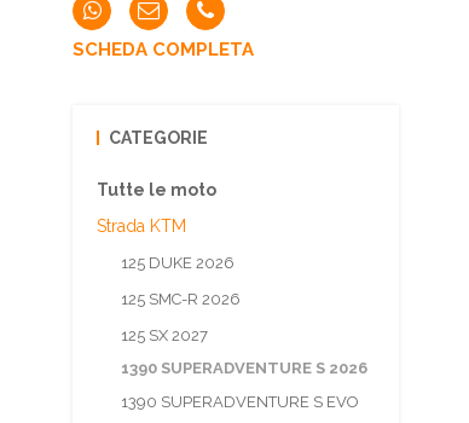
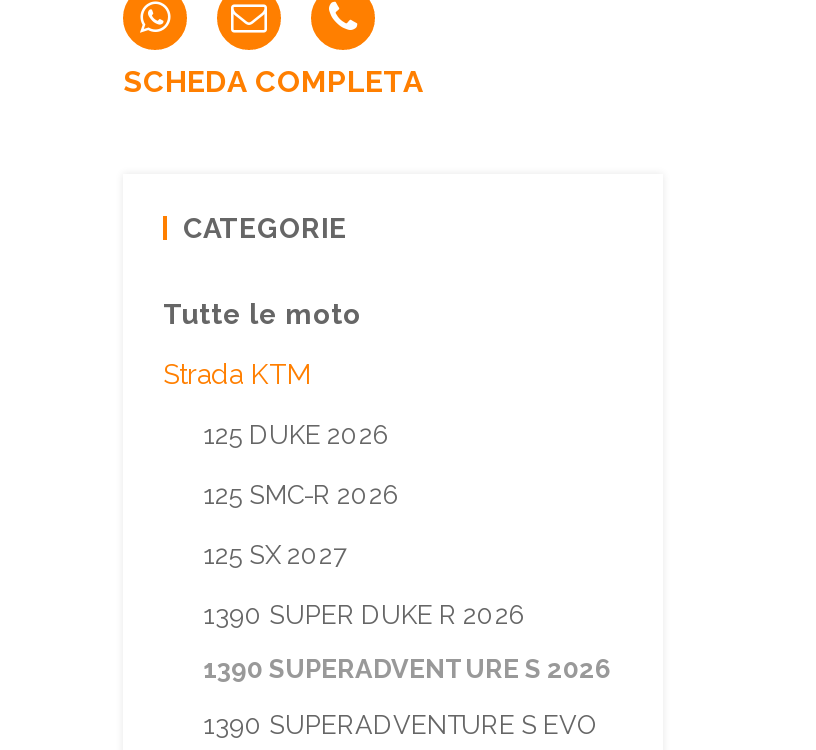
+ 1390 SUPER DUKE R 2026
